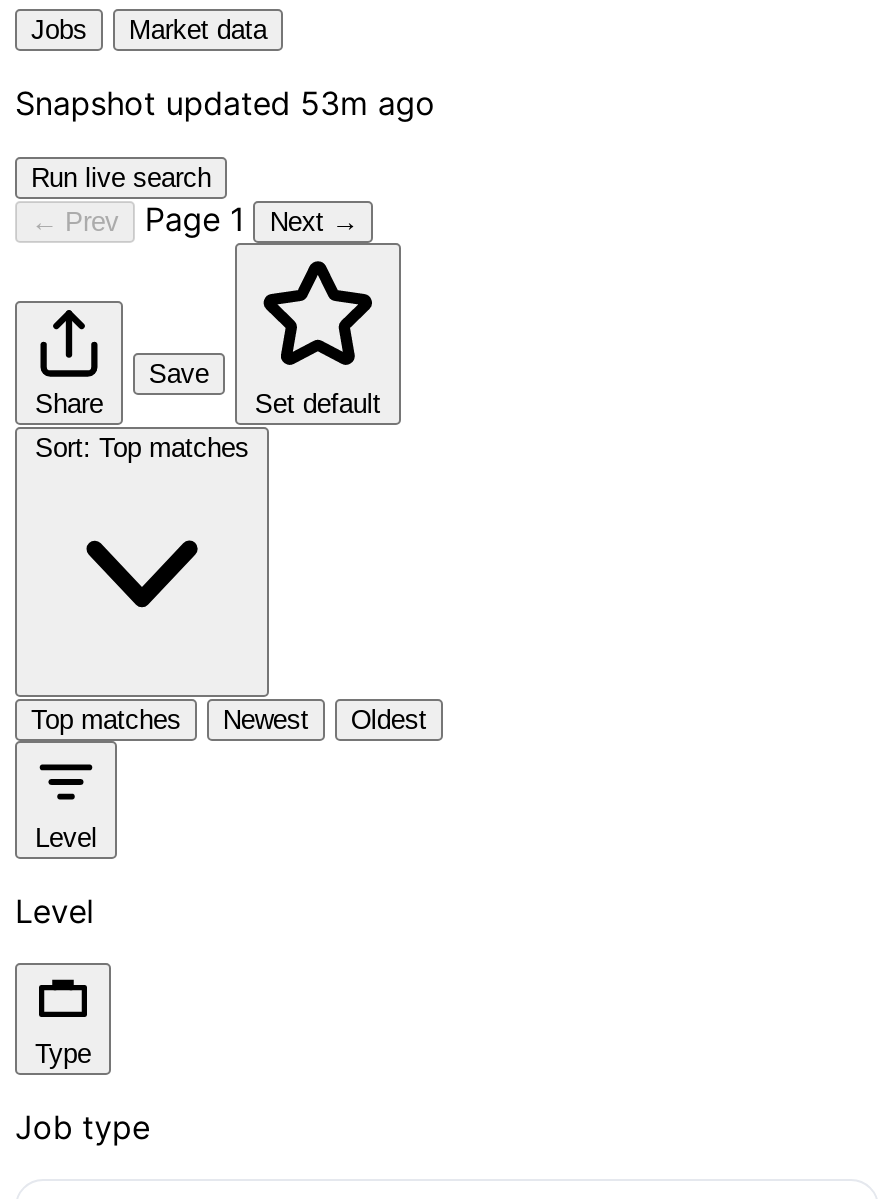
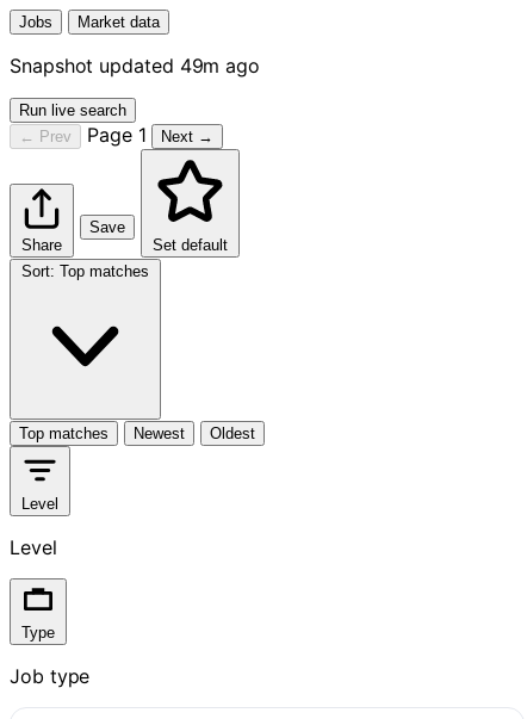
- Snapshot updated 53m ago
+ Snapshot updated 49m ago
